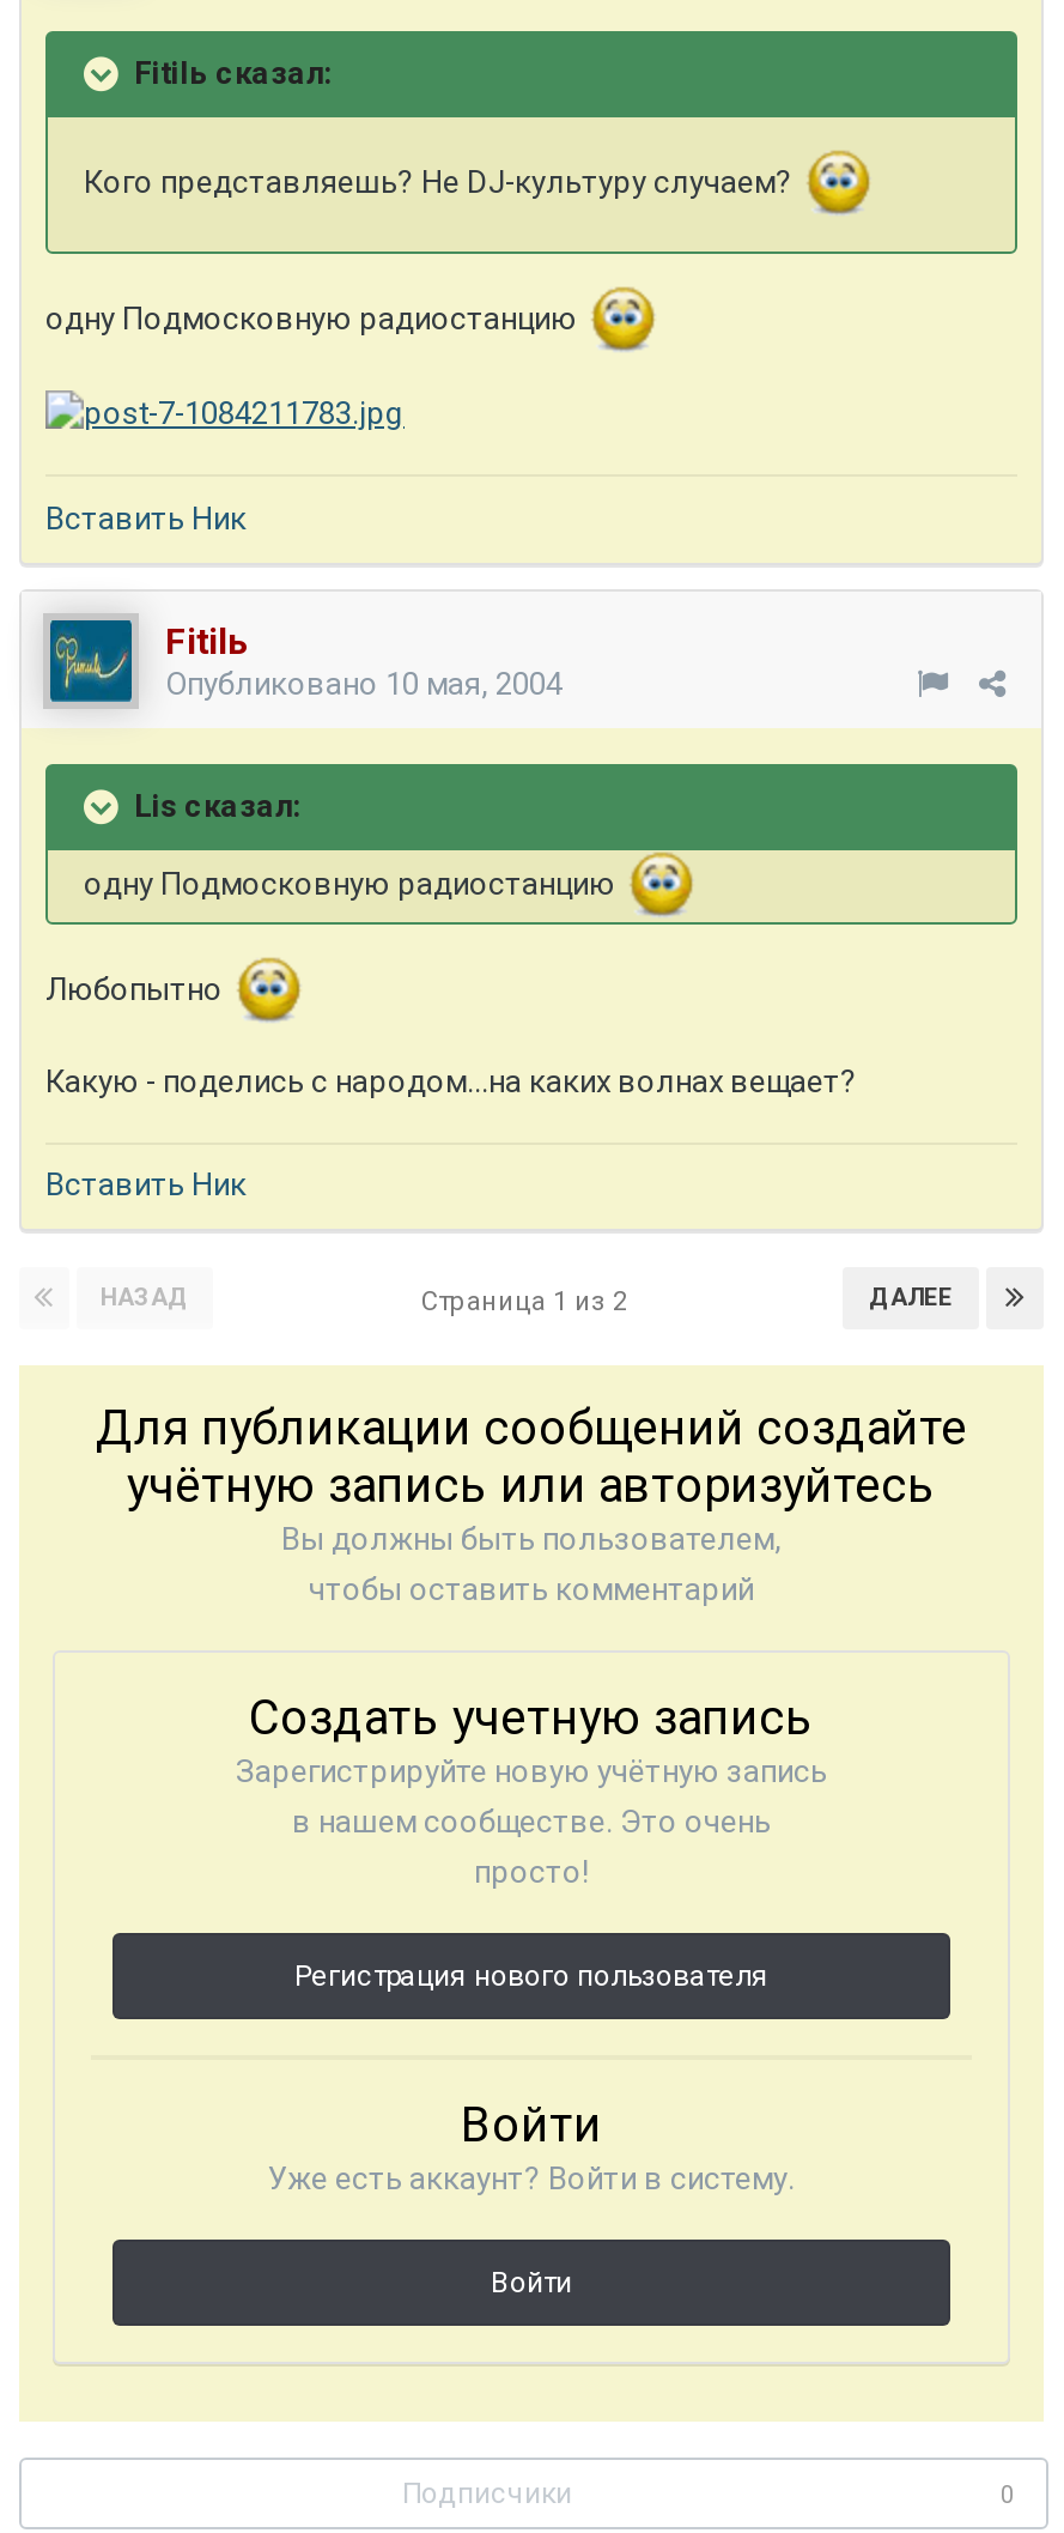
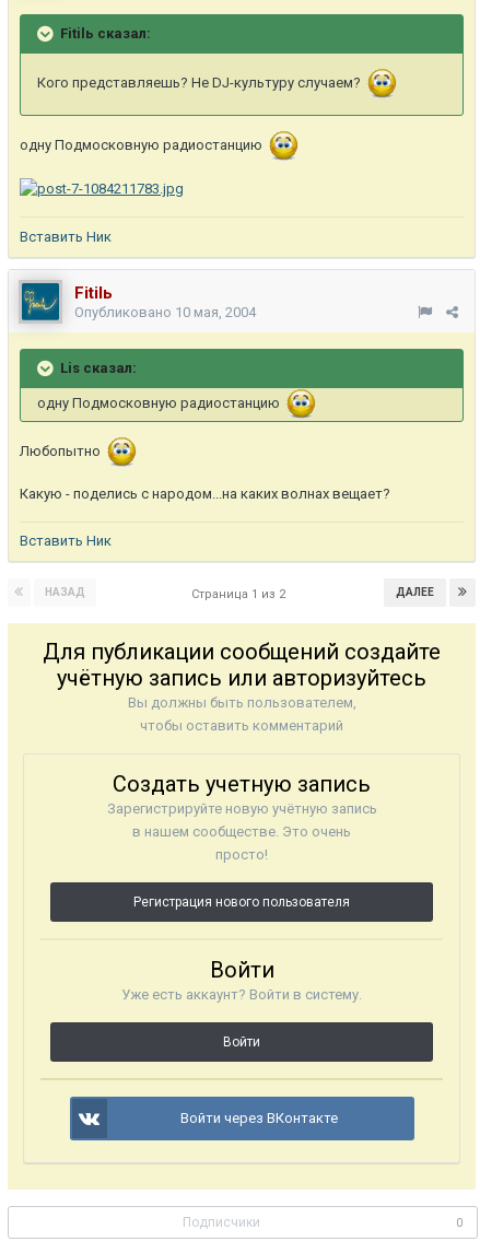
+ Войти через ВКонтакте
